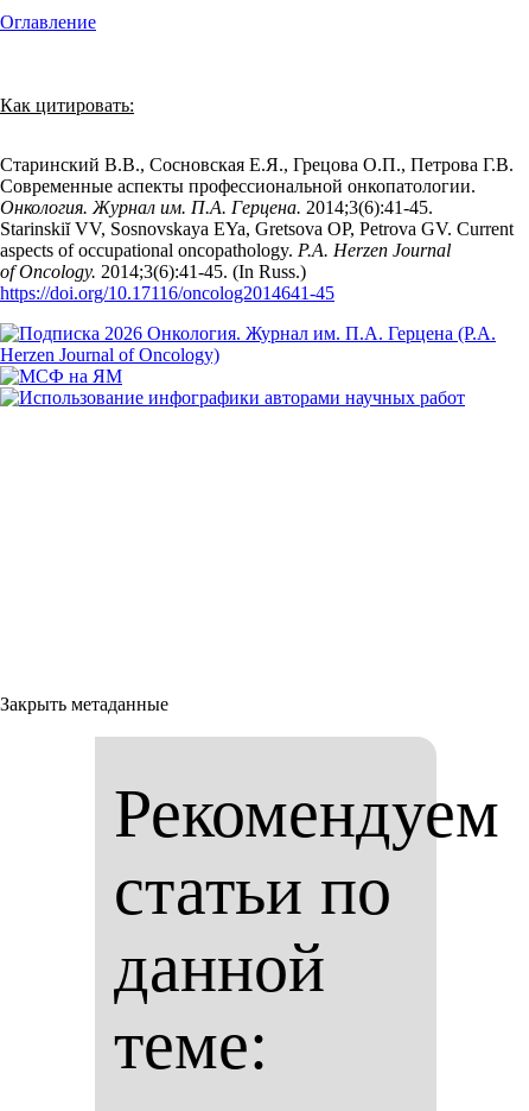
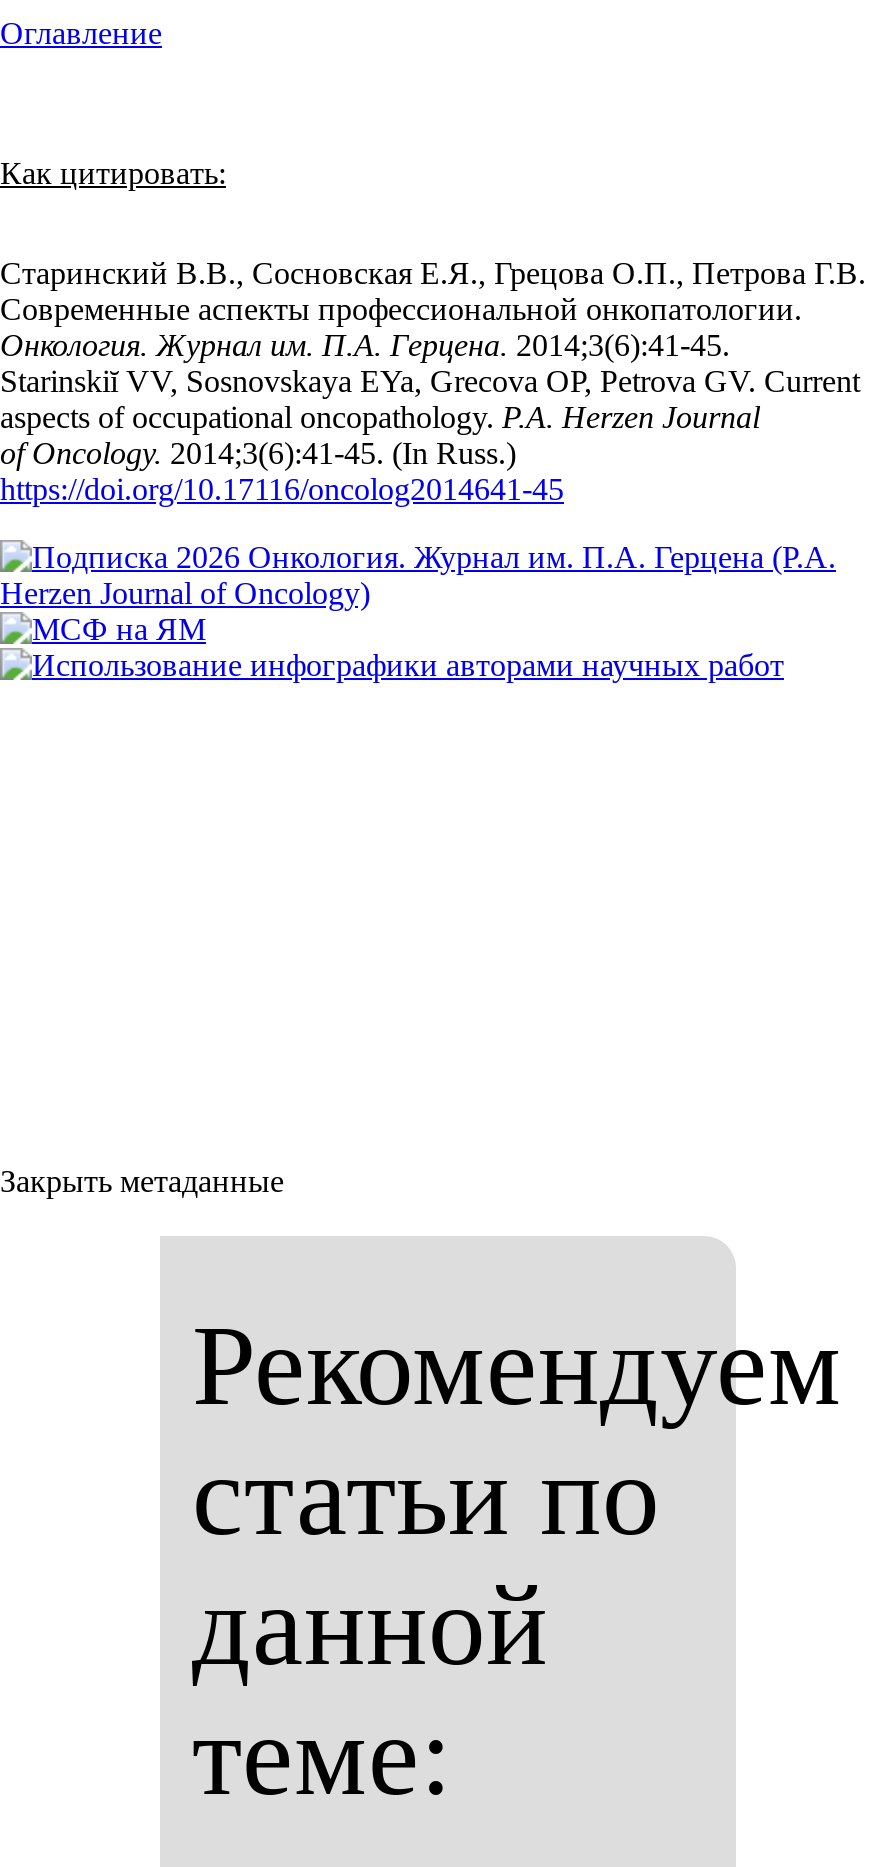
- Starinskiĭ VV, Sosnovskaya EYa, Gretsova OP, Petrova GV. Current
+ Starinskiĭ VV, Sosnovskaya EYa, Grecova OP, Petrova GV. Current
